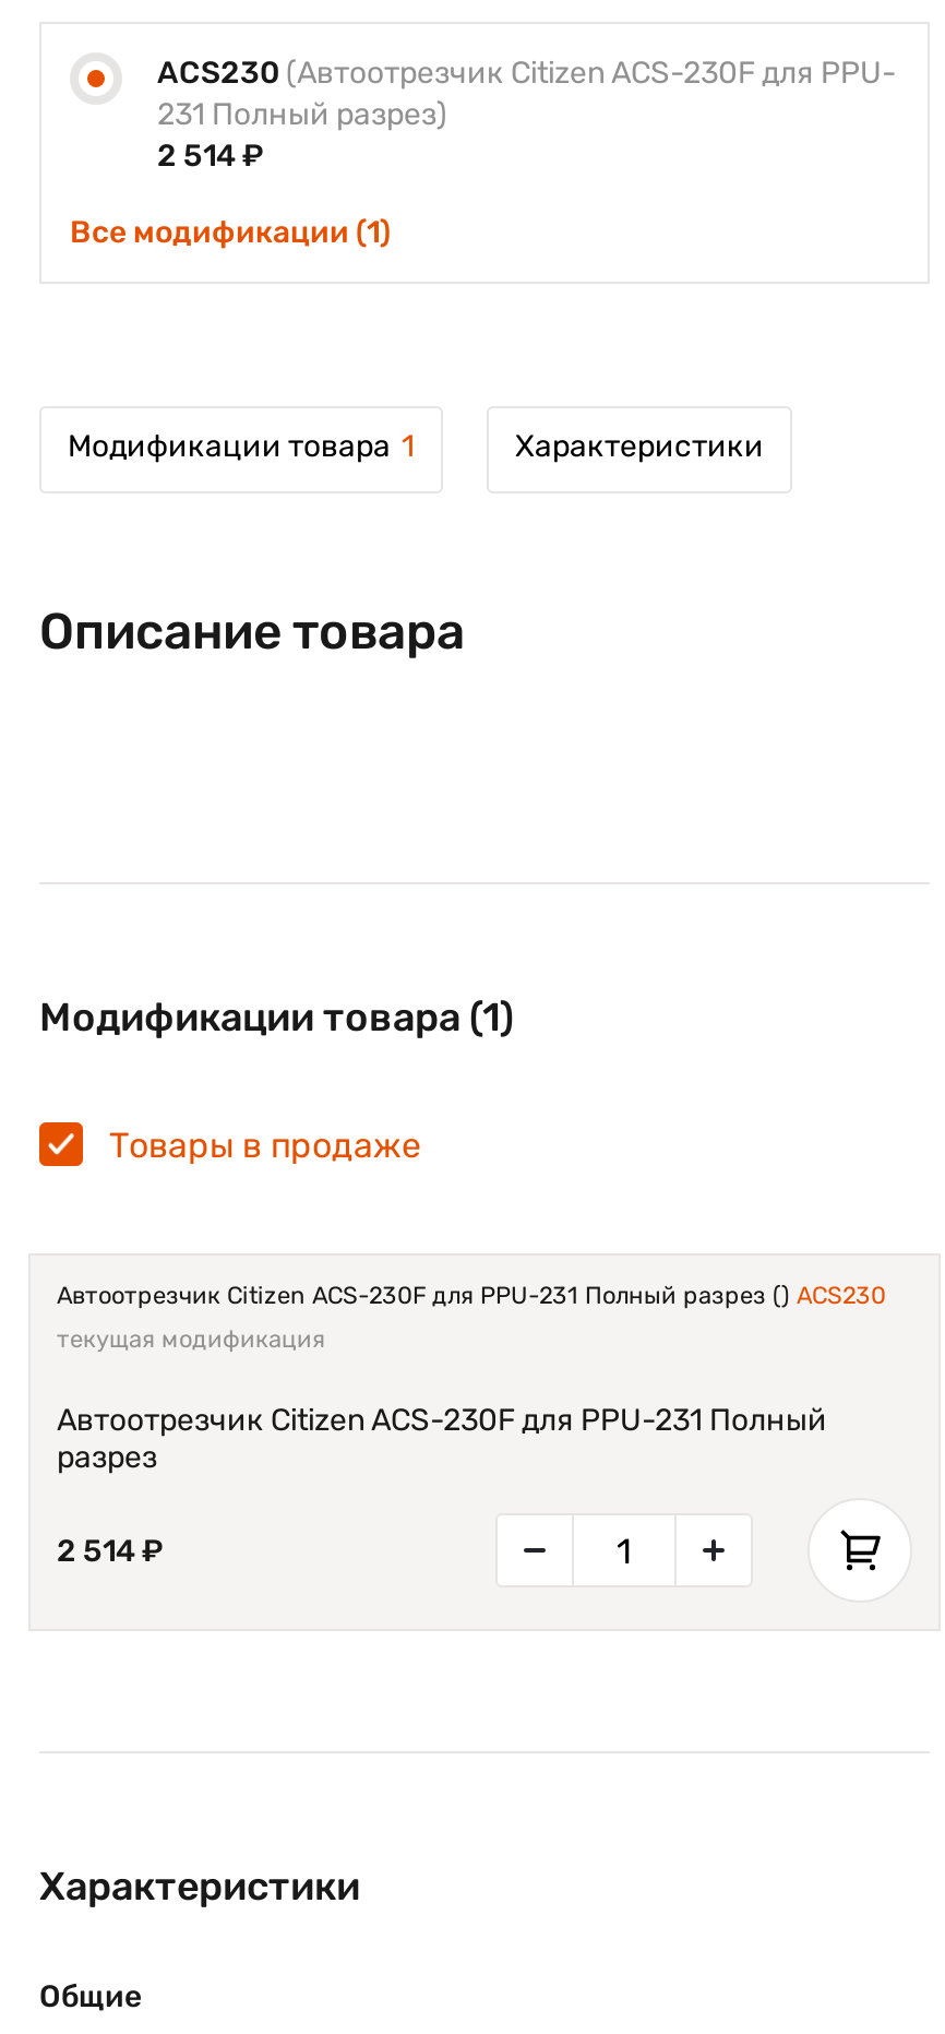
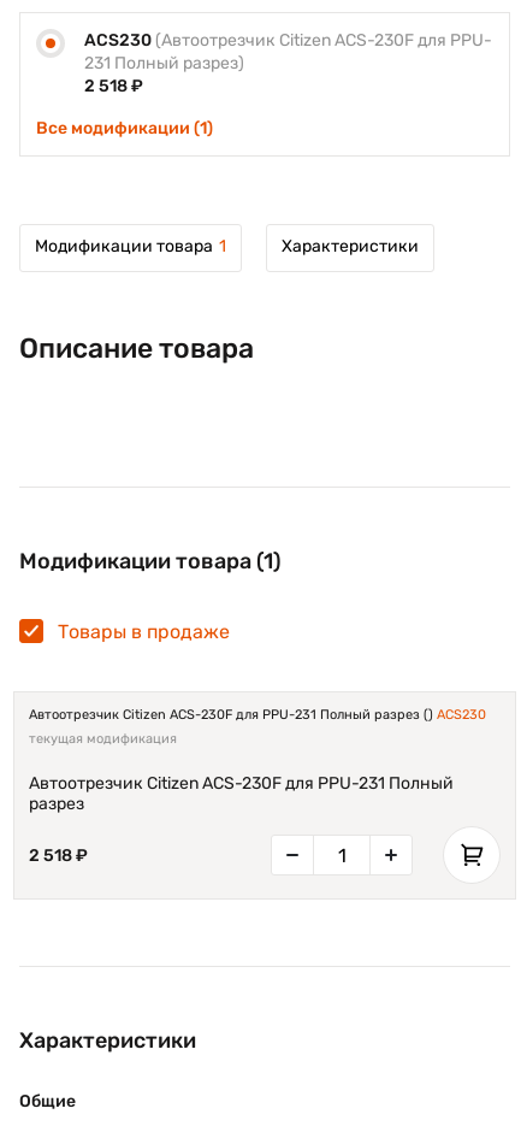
- 2 514 ₽
+ 2 518 ₽

- 2 514 ₽
+ 2 518 ₽
